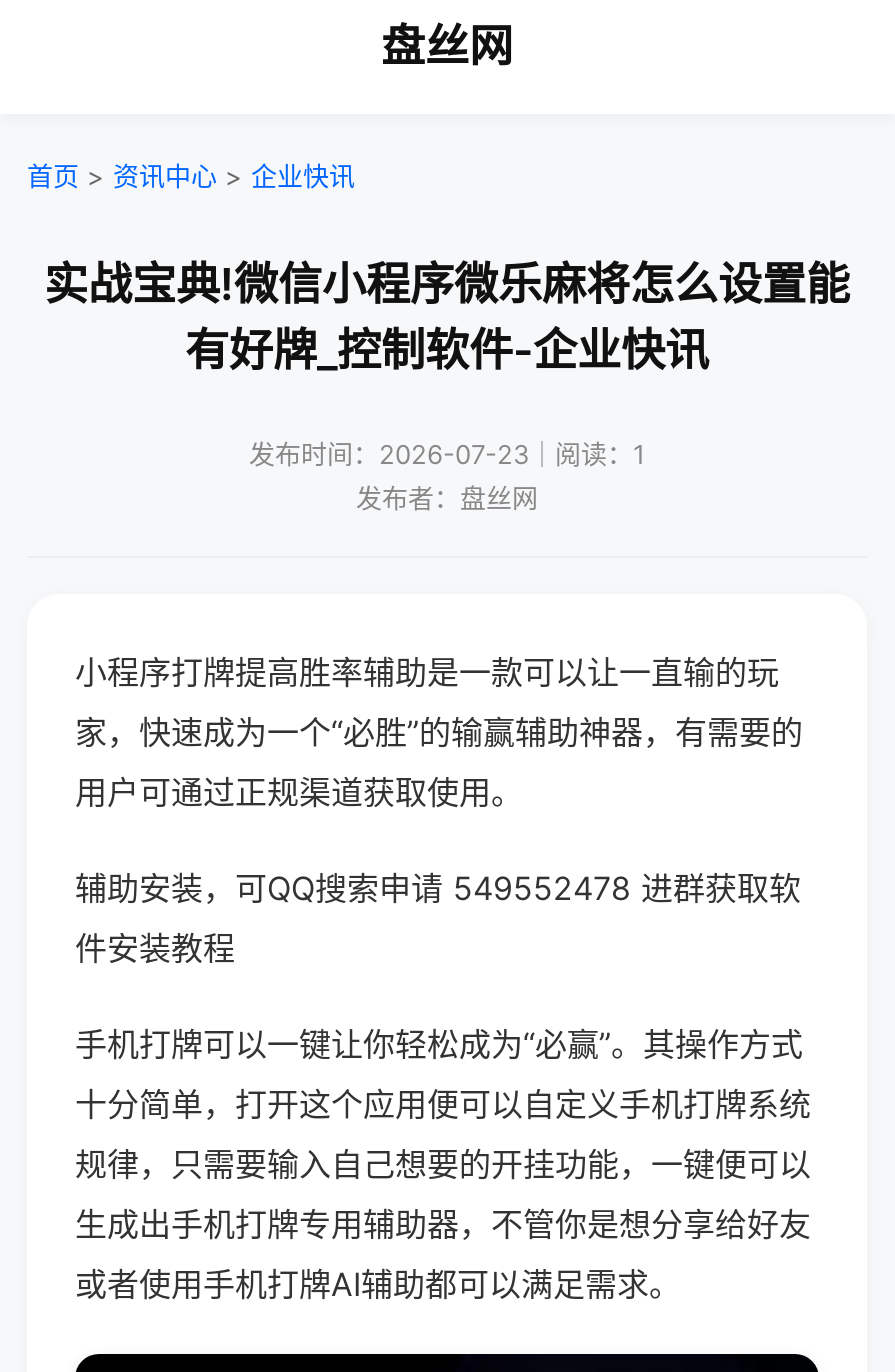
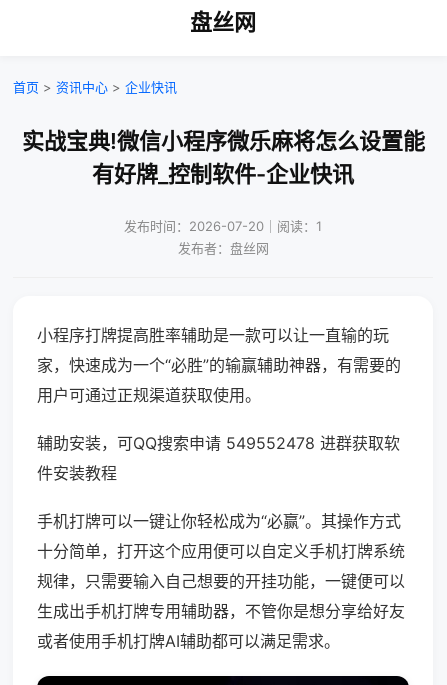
- 发布时间：2026-07-23｜阅读：1
+ 发布时间：2026-07-20｜阅读：1
